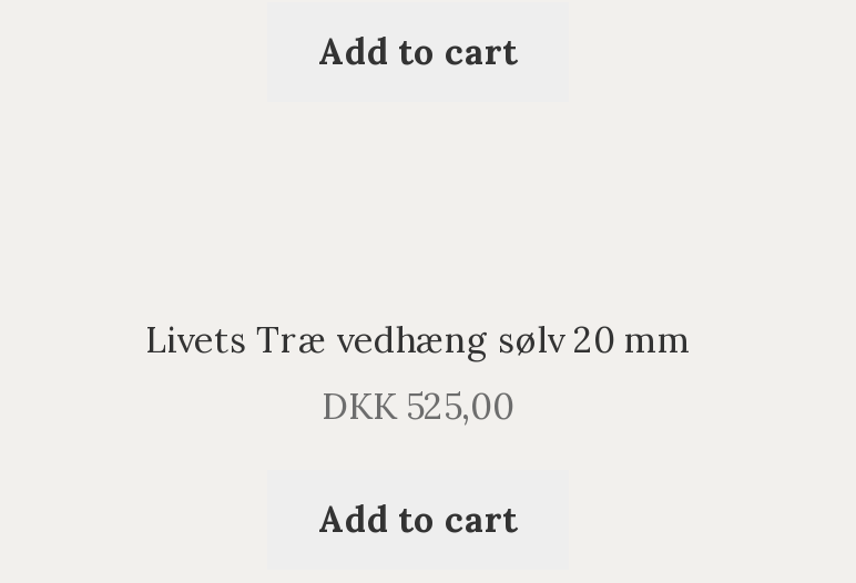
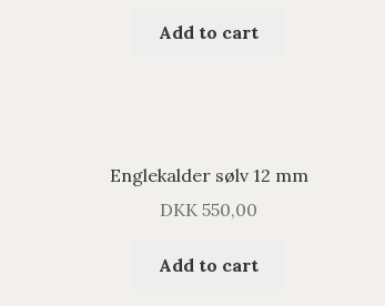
- Livets Træ vedhæng sølv 20 mm
+ Englekalder sølv 12 mm

- DKK 525,00
+ DKK 550,00
